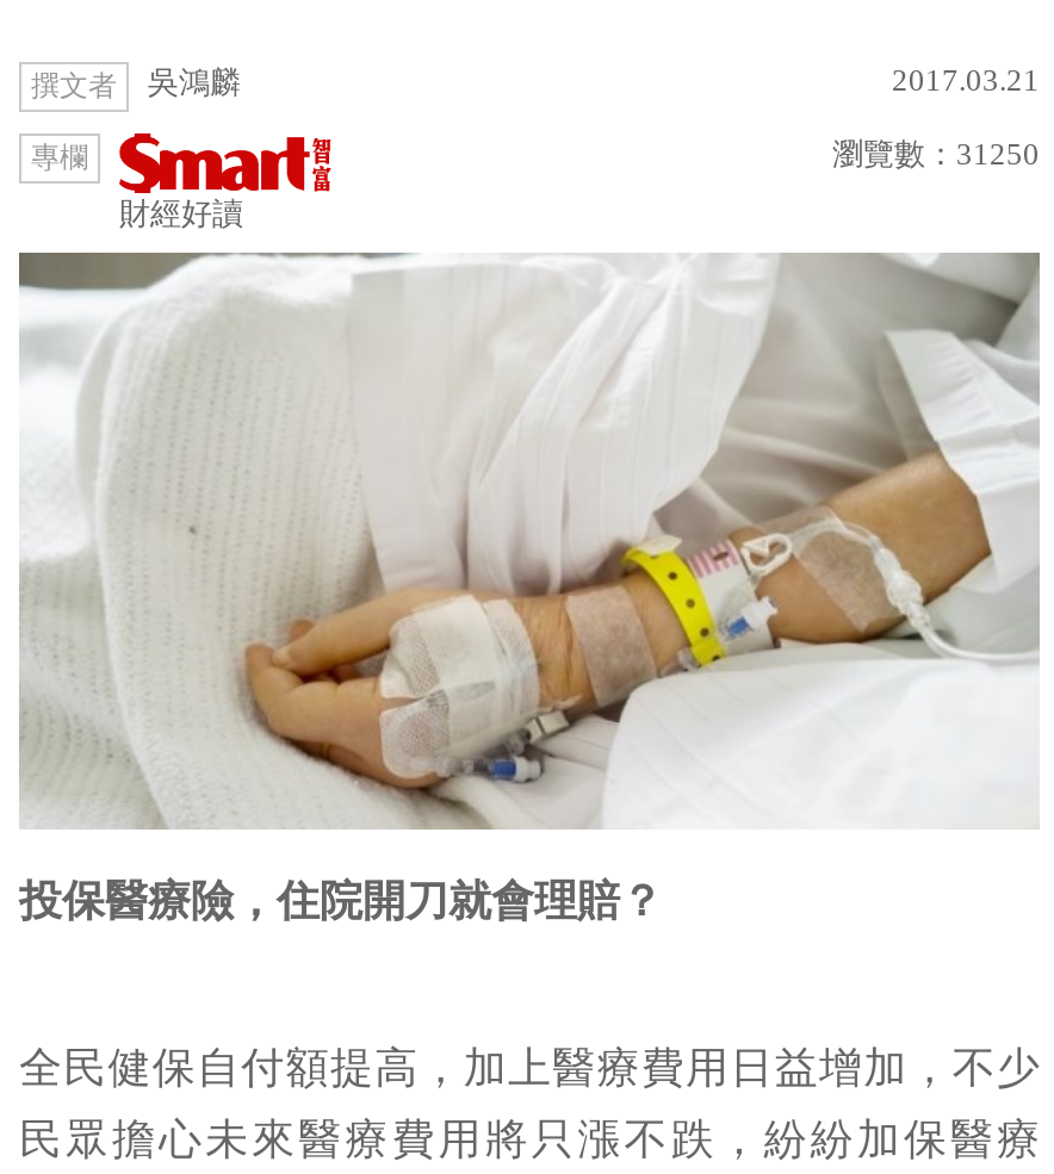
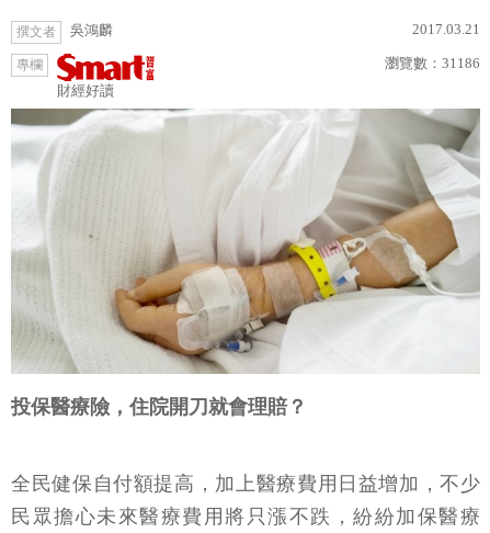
- 瀏覽數：31250
+ 瀏覽數：31186
